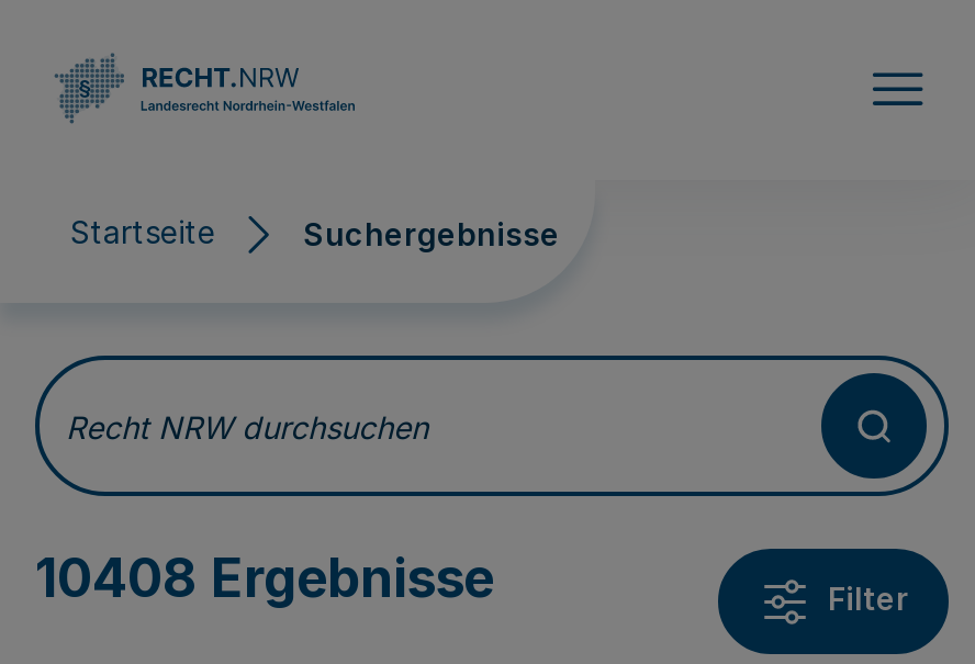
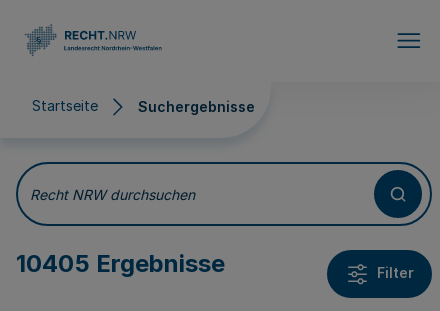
- 10408 Ergebnisse
+ 10405 Ergebnisse
